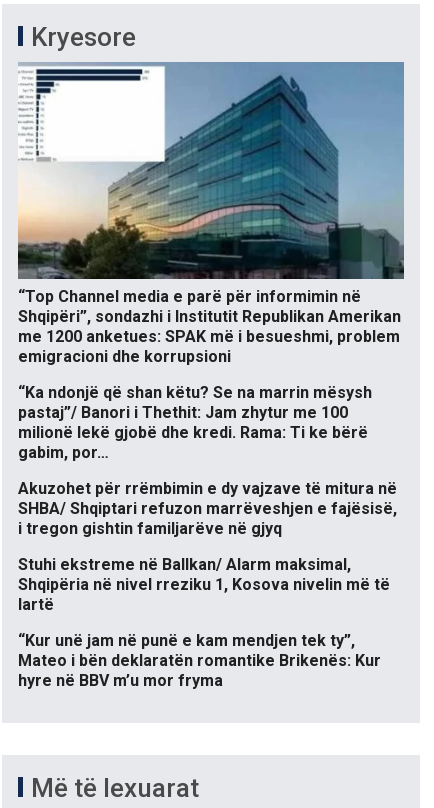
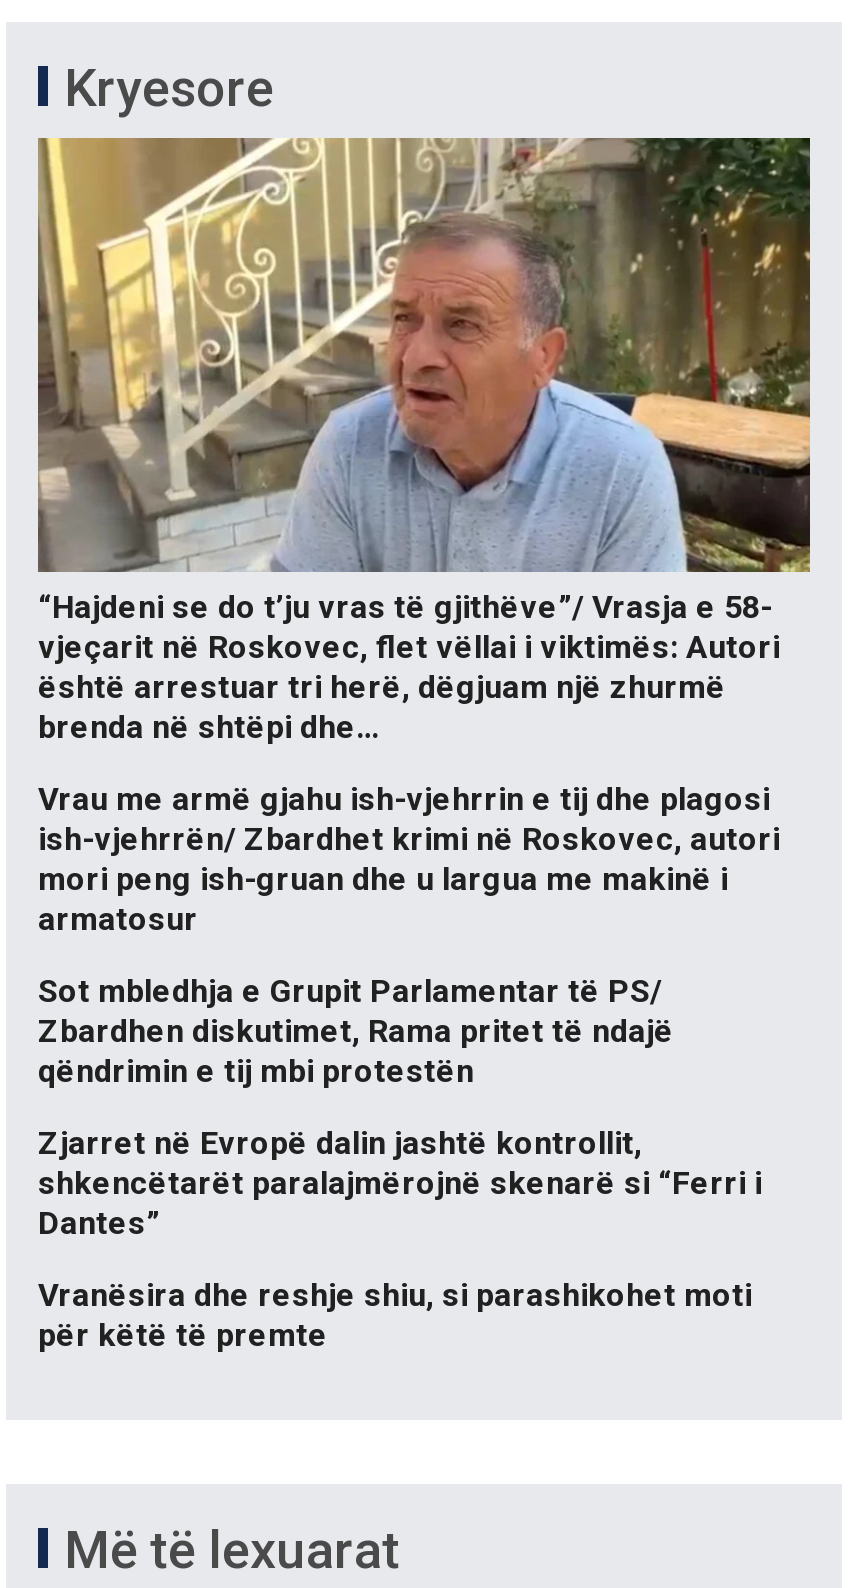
- [image]
- “Top Channel media e parë për informimin në
- Shqipëri”, sondazhi i Institutit Republikan Amerikan
- me 1200 anketues: SPAK më i besueshmi, problem
- emigracioni dhe korrupsioni
+ [image]
+ “Hajdeni se do t’ju vras të gjithëve”/ Vrasja e 58-
+ vjeçarit në Roskovec, flet vëllai i viktimës: Autori
+ është arrestuar tri herë, dëgjuam një zhurmë
+ brenda në shtëpi dhe…

- “Ka ndonjë që shan këtu? Se na marrin mësysh
- pastaj”/ Banori i Thethit: Jam zhytur me 100
- milionë lekë gjobë dhe kredi. Rama: Ti ke bërë
- gabim, por…
+ Vrau me armë gjahu ish-vjehrrin e tij dhe plagosi
+ ish-vjehrrën/ Zbardhet krimi në Roskovec, autori
+ mori peng ish-gruan dhe u largua me makinë i
+ armatosur

- Akuzohet për rrëmbimin e dy vajzave të mitura në
- SHBA/ Shqiptari refuzon marrëveshjen e fajësisë,
- i tregon gishtin familjarëve në gjyq
+ Sot mbledhja e Grupit Parlamentar të PS/
+ Zbardhen diskutimet, Rama pritet të ndajë
+ qëndrimin e tij mbi protestën

- Stuhi ekstreme në Ballkan/ Alarm maksimal,
- Shqipëria në nivel rreziku 1, Kosova nivelin më të
- lartë
+ Zjarret në Evropë dalin jashtë kontrollit,
+ shkencëtarët paralajmërojnë skenarë si “Ferri i
+ Dantes”

- “Kur unë jam në punë e kam mendjen tek ty”,
- Mateo i bën deklaratën romantike Brikenës: Kur
- hyre në BBV m’u mor fryma
+ Vranësira dhe reshje shiu, si parashikohet moti
+ për këtë të premte
